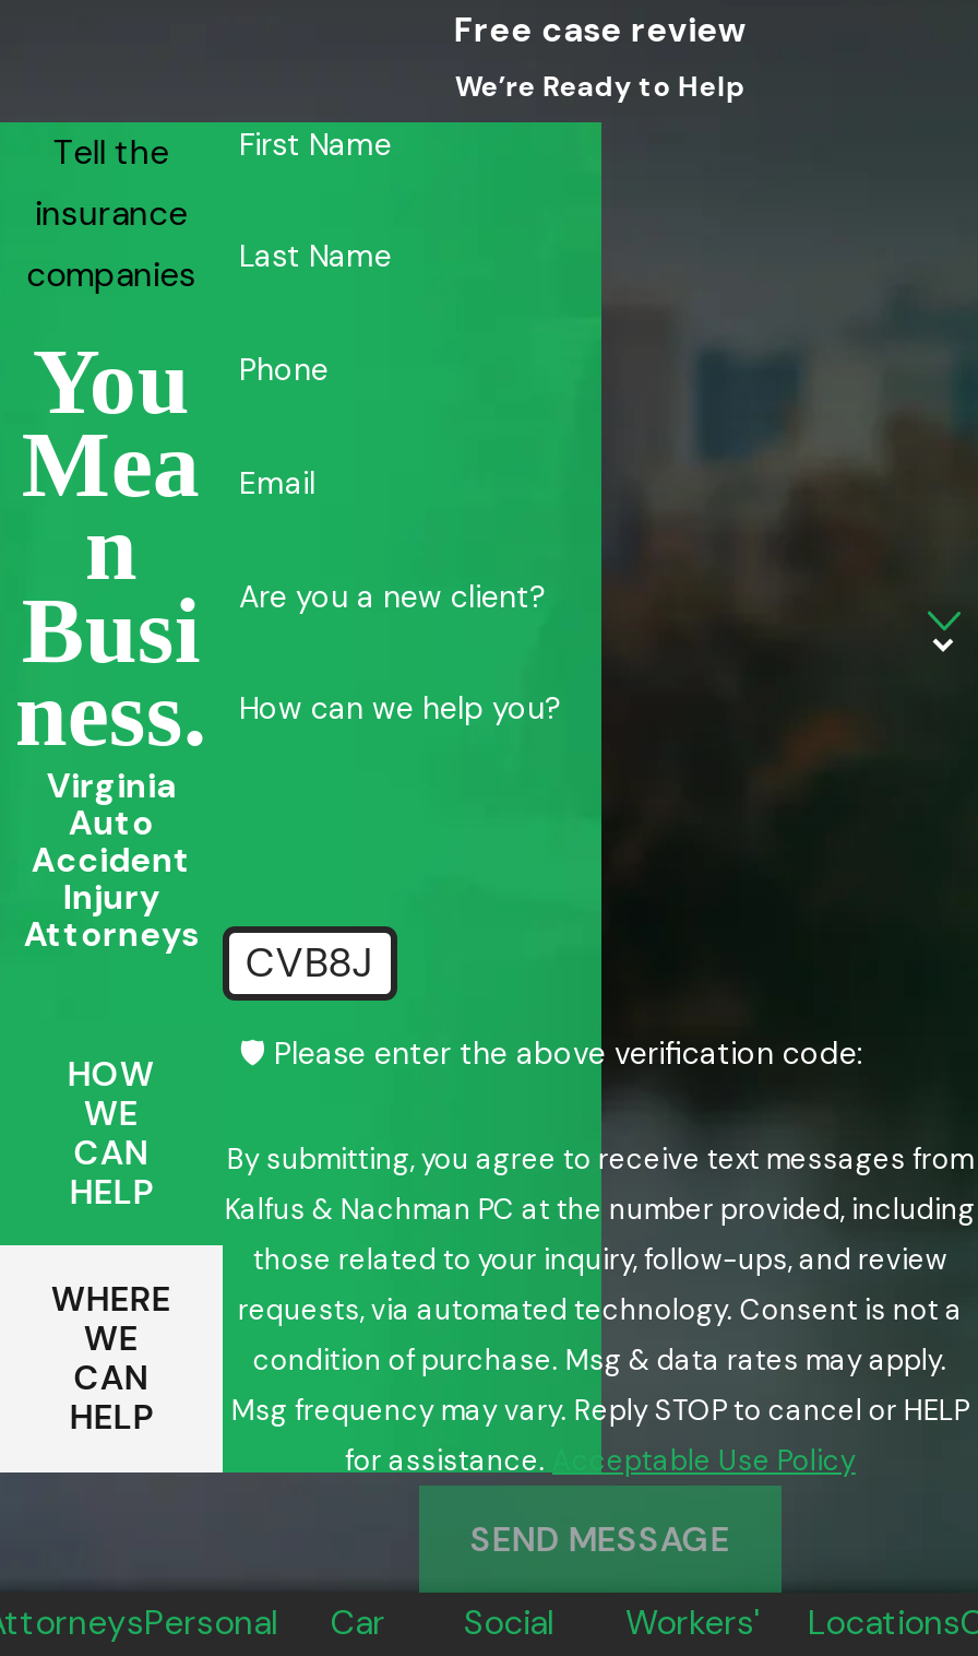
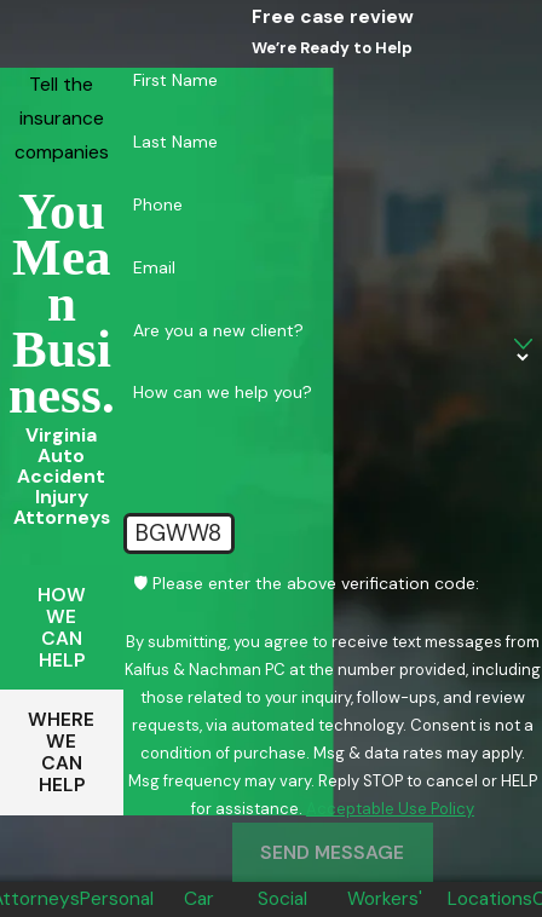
- CVB8J
+ BGWW8
